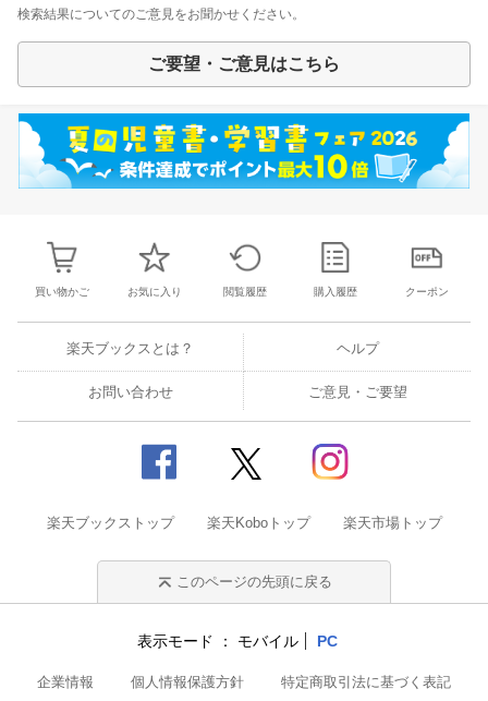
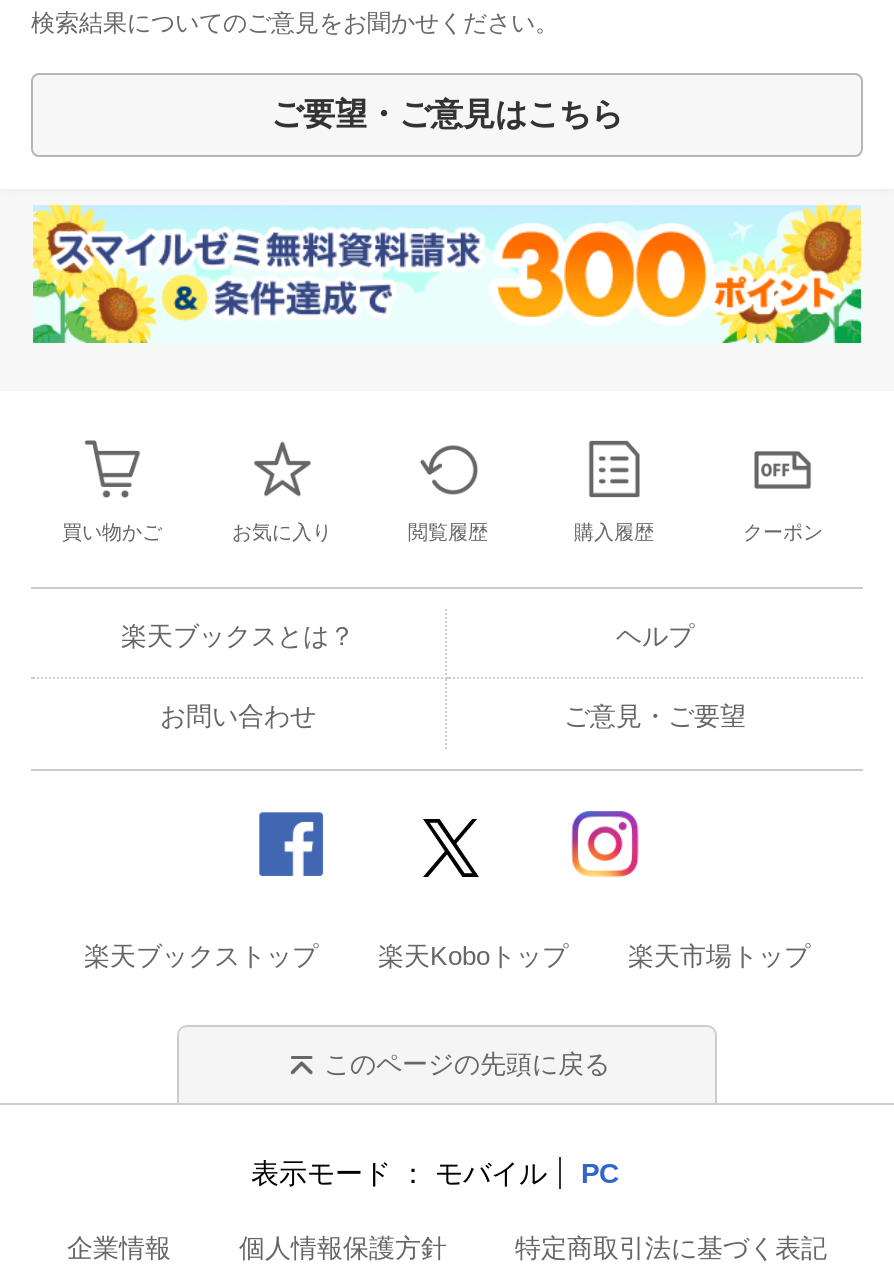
- [image]
+ [image]
